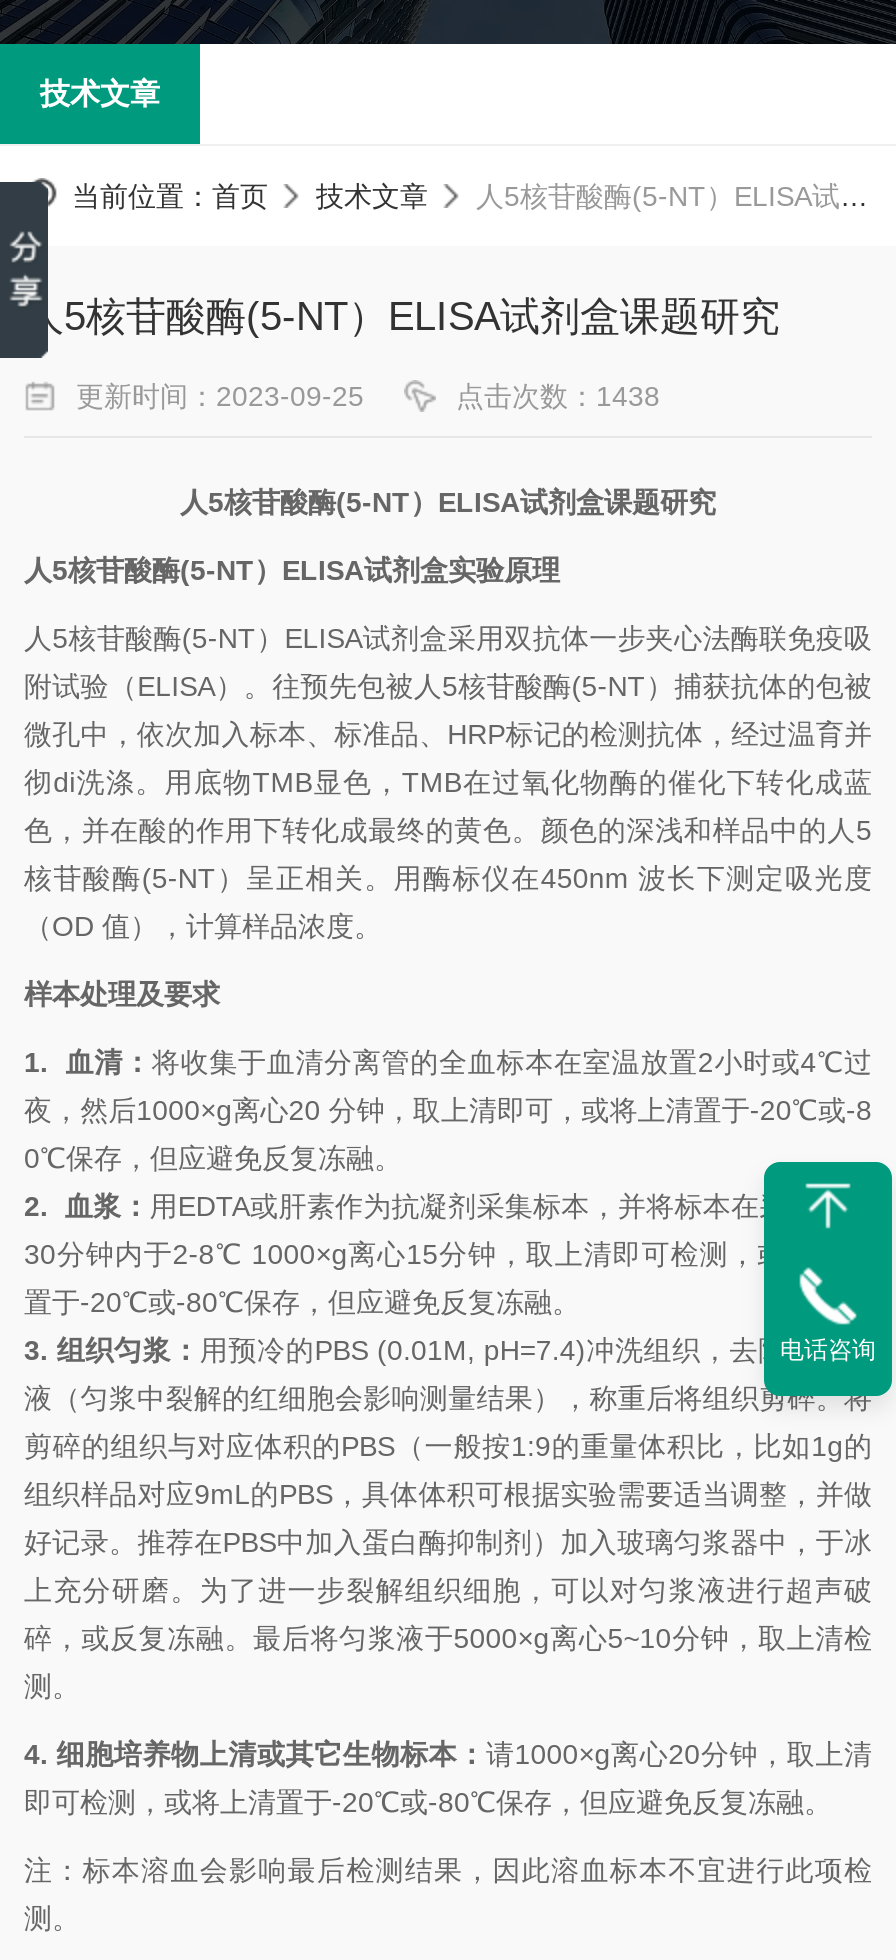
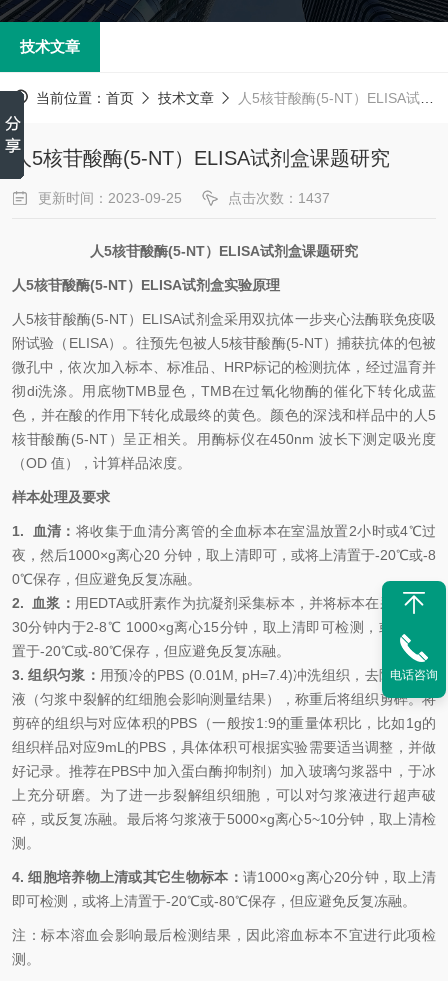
- 点击次数：1438
+ 点击次数：1437
